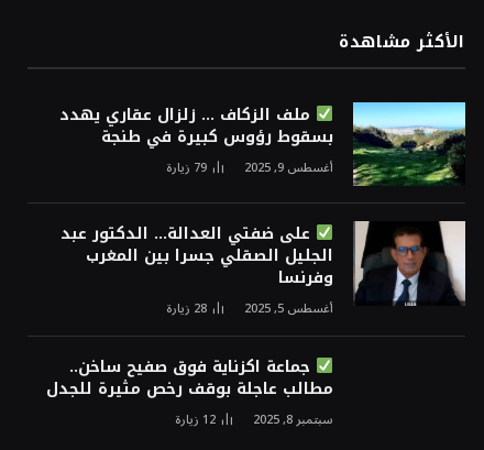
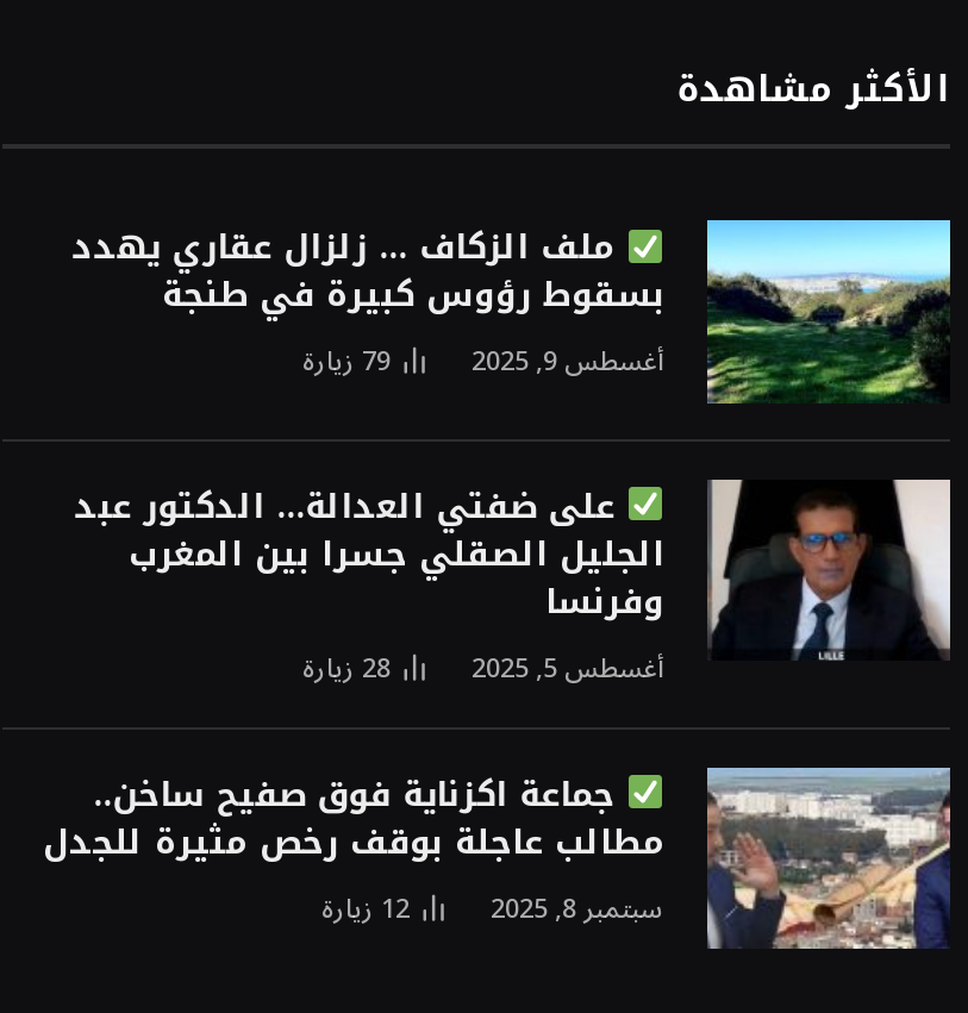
+ [image]
